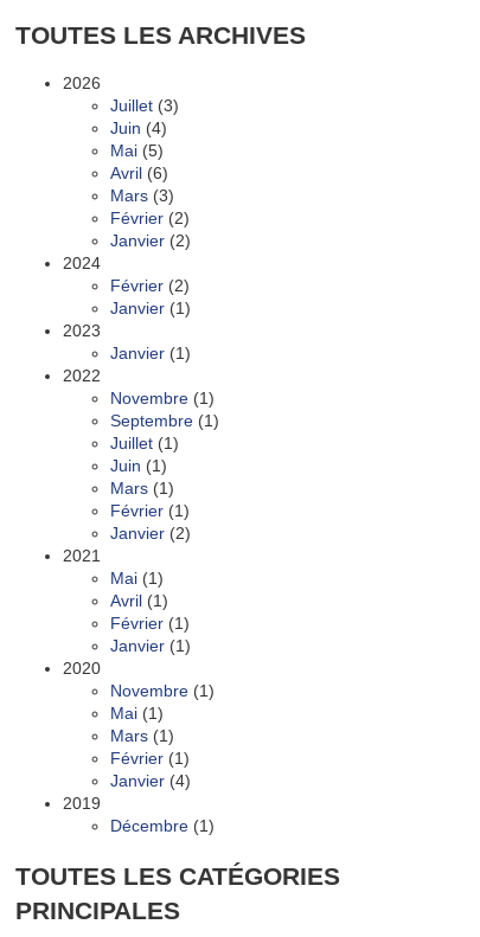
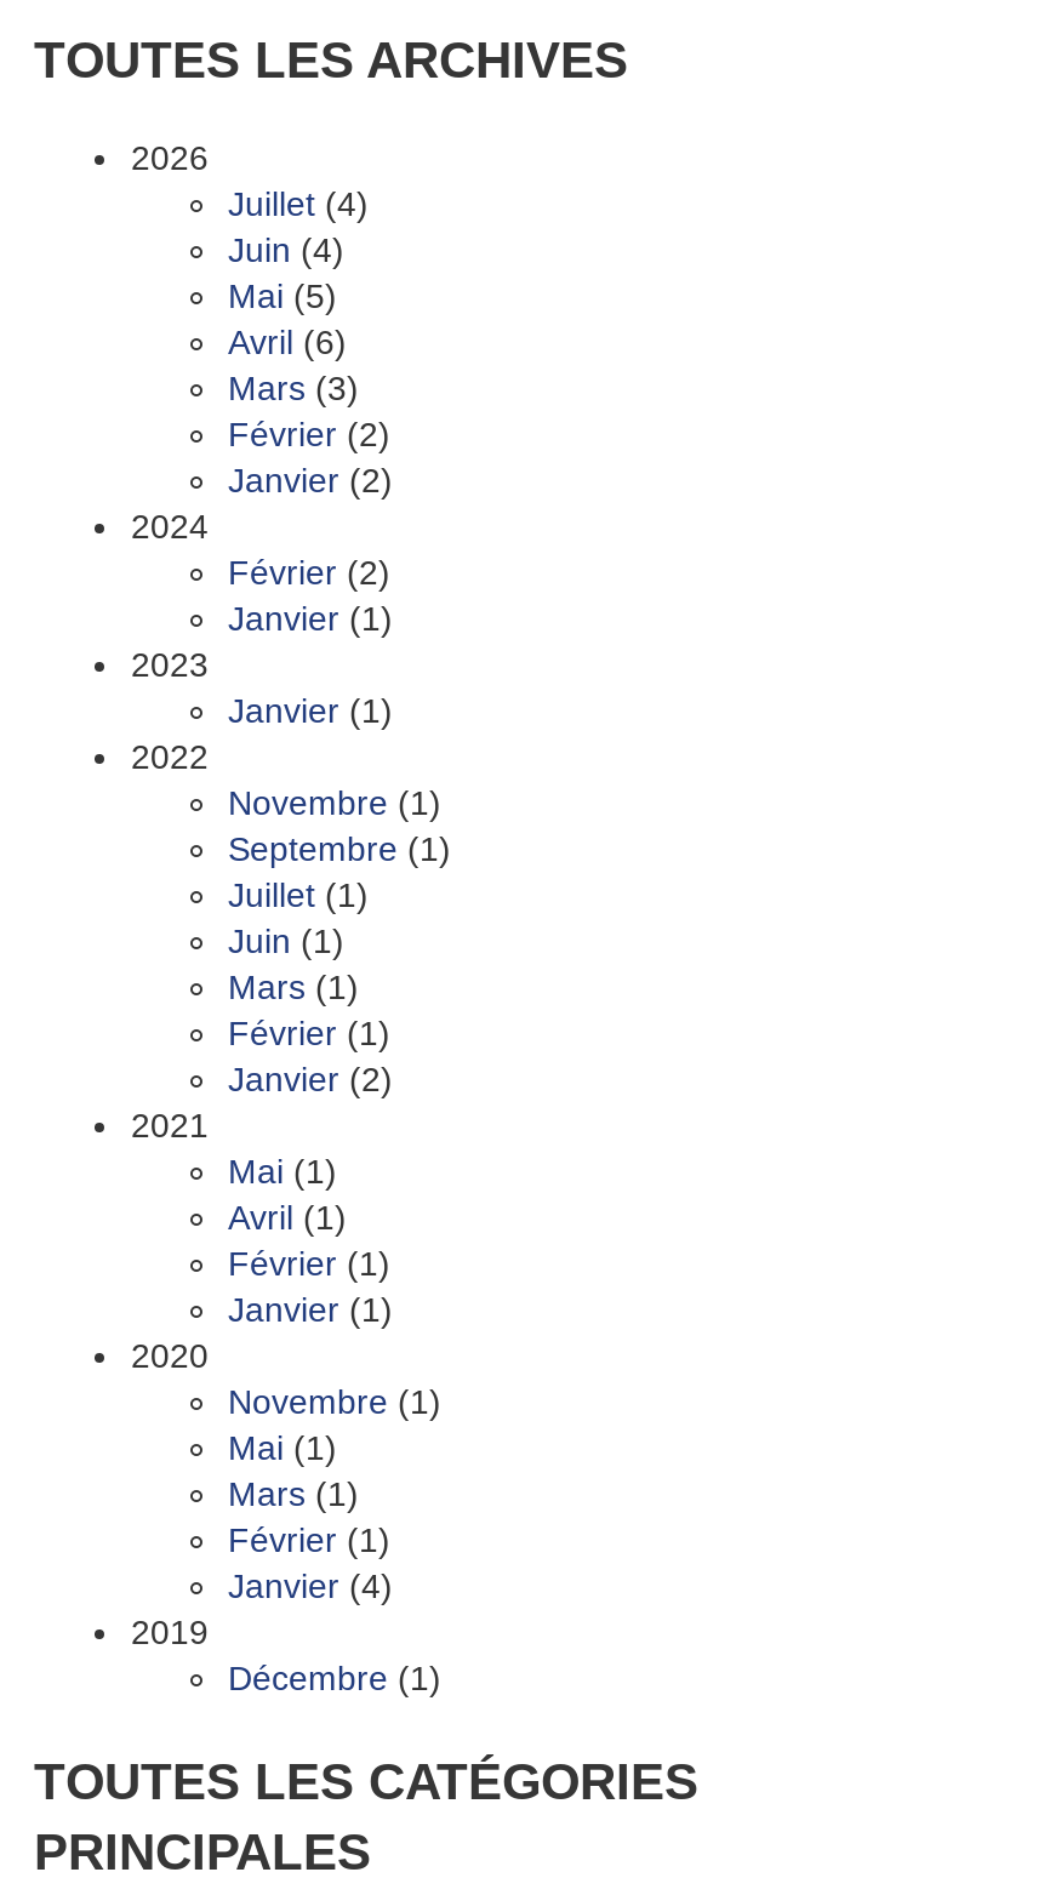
- Juillet (3)
+ Juillet (4)
